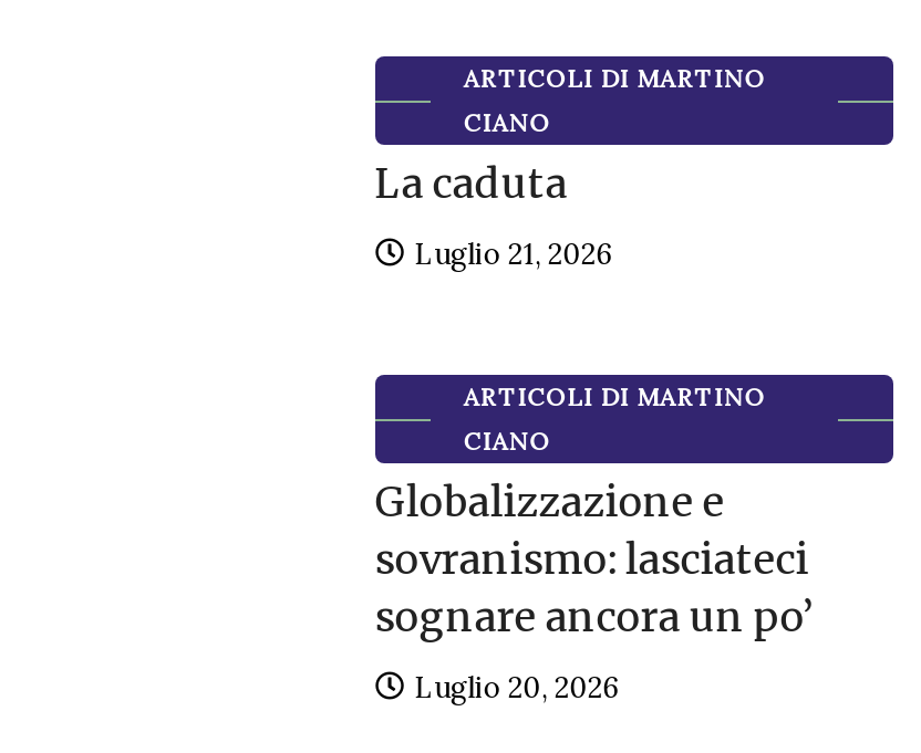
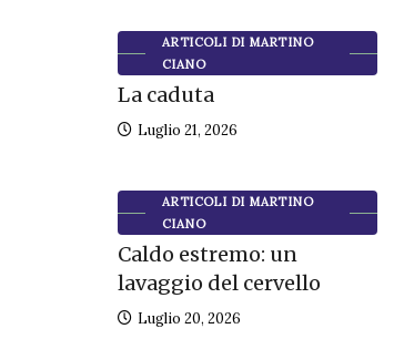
- Globalizzazione e
- sovranismo: lasciateci
- sognare ancora un po’
+ Caldo estremo: un
+ lavaggio del cervello
